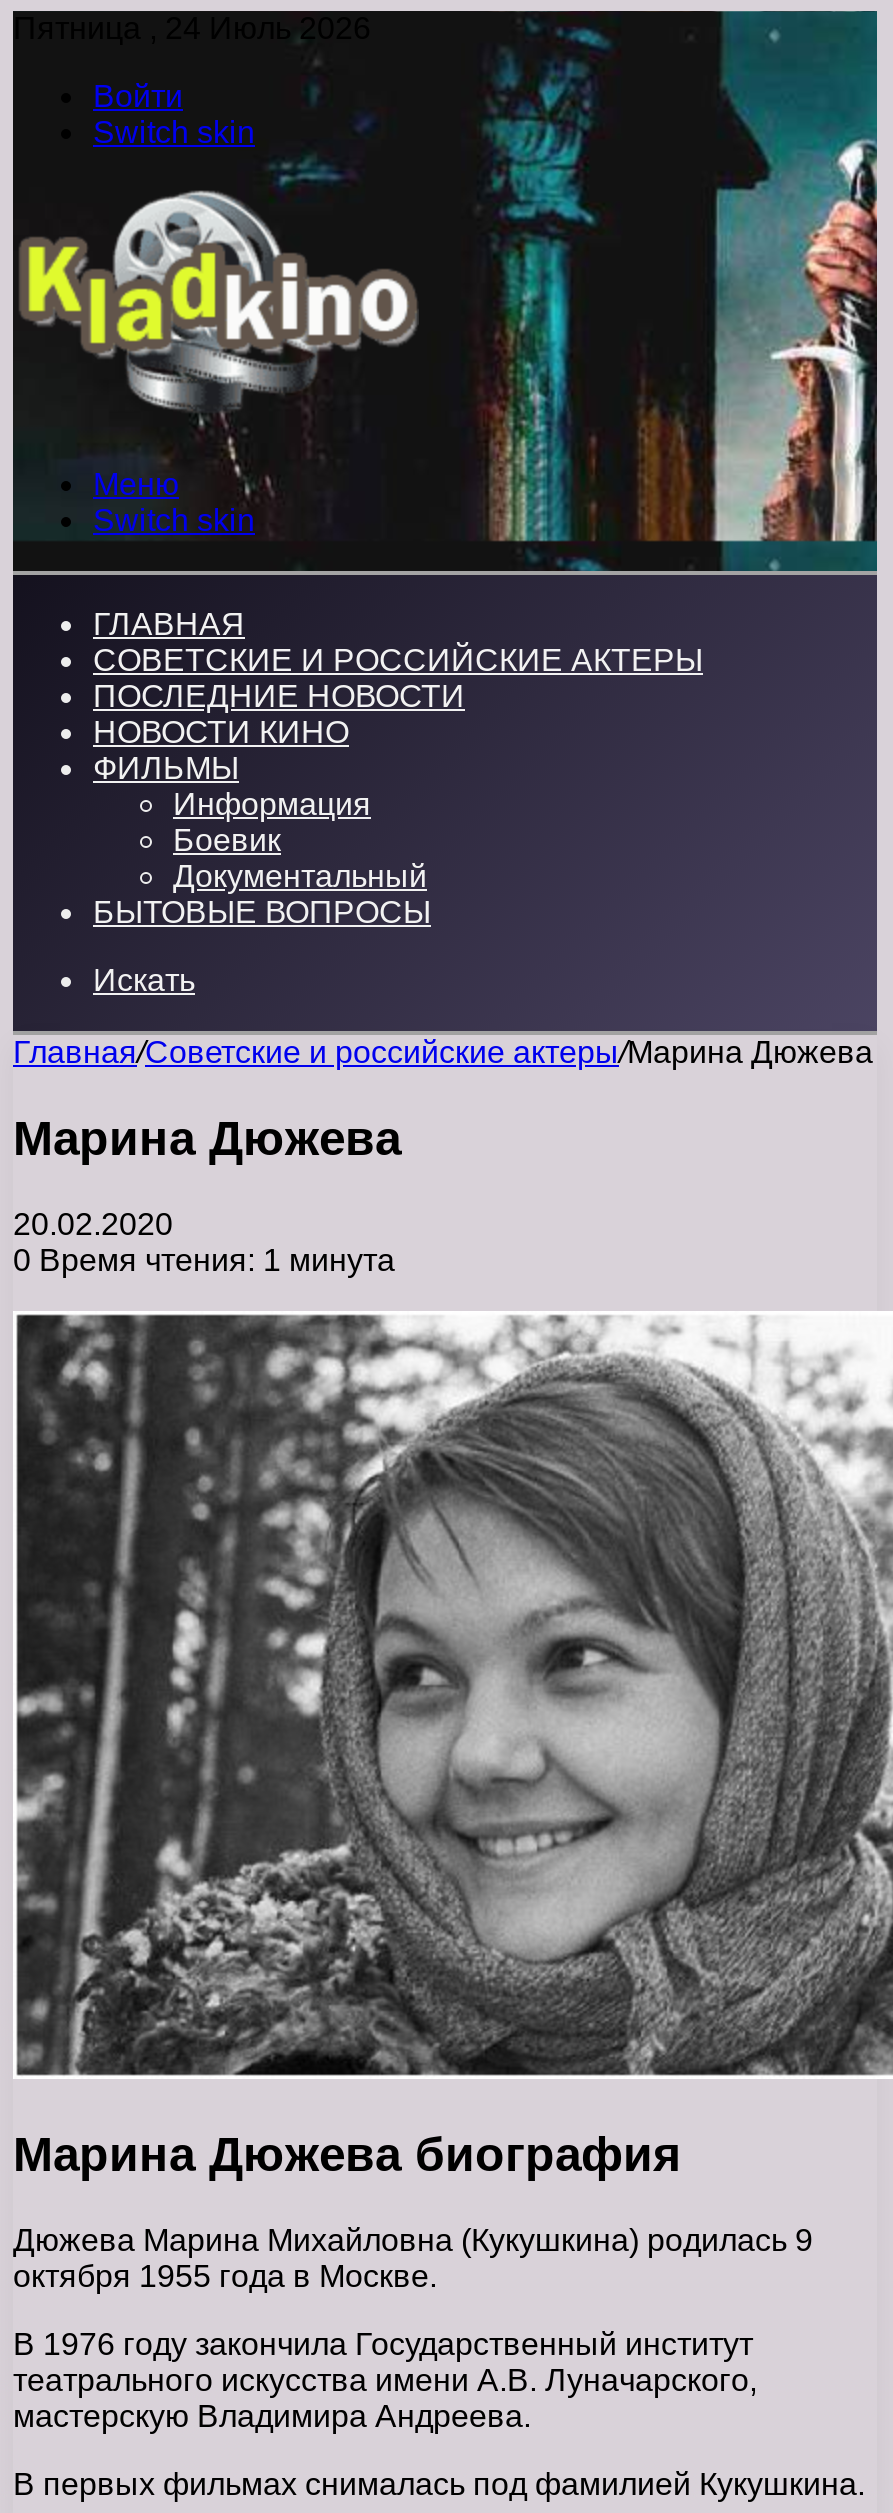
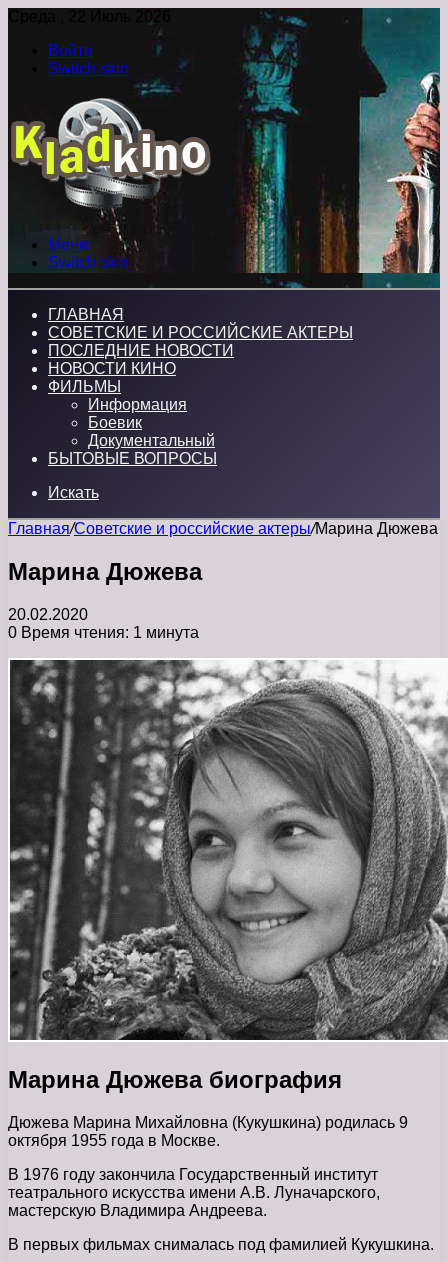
- Пятница , 24 Июль 2026
+ Среда , 22 Июль 2026
